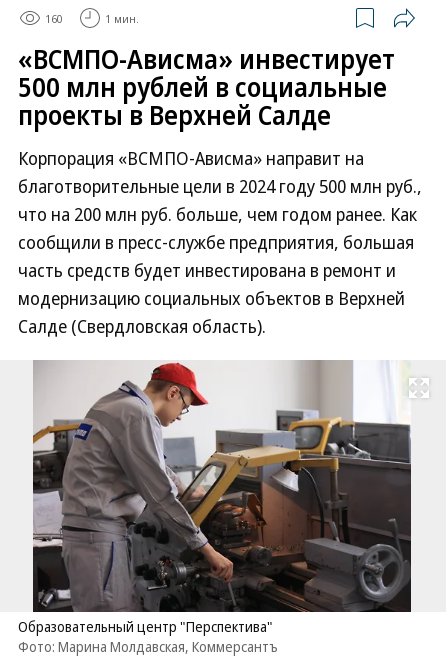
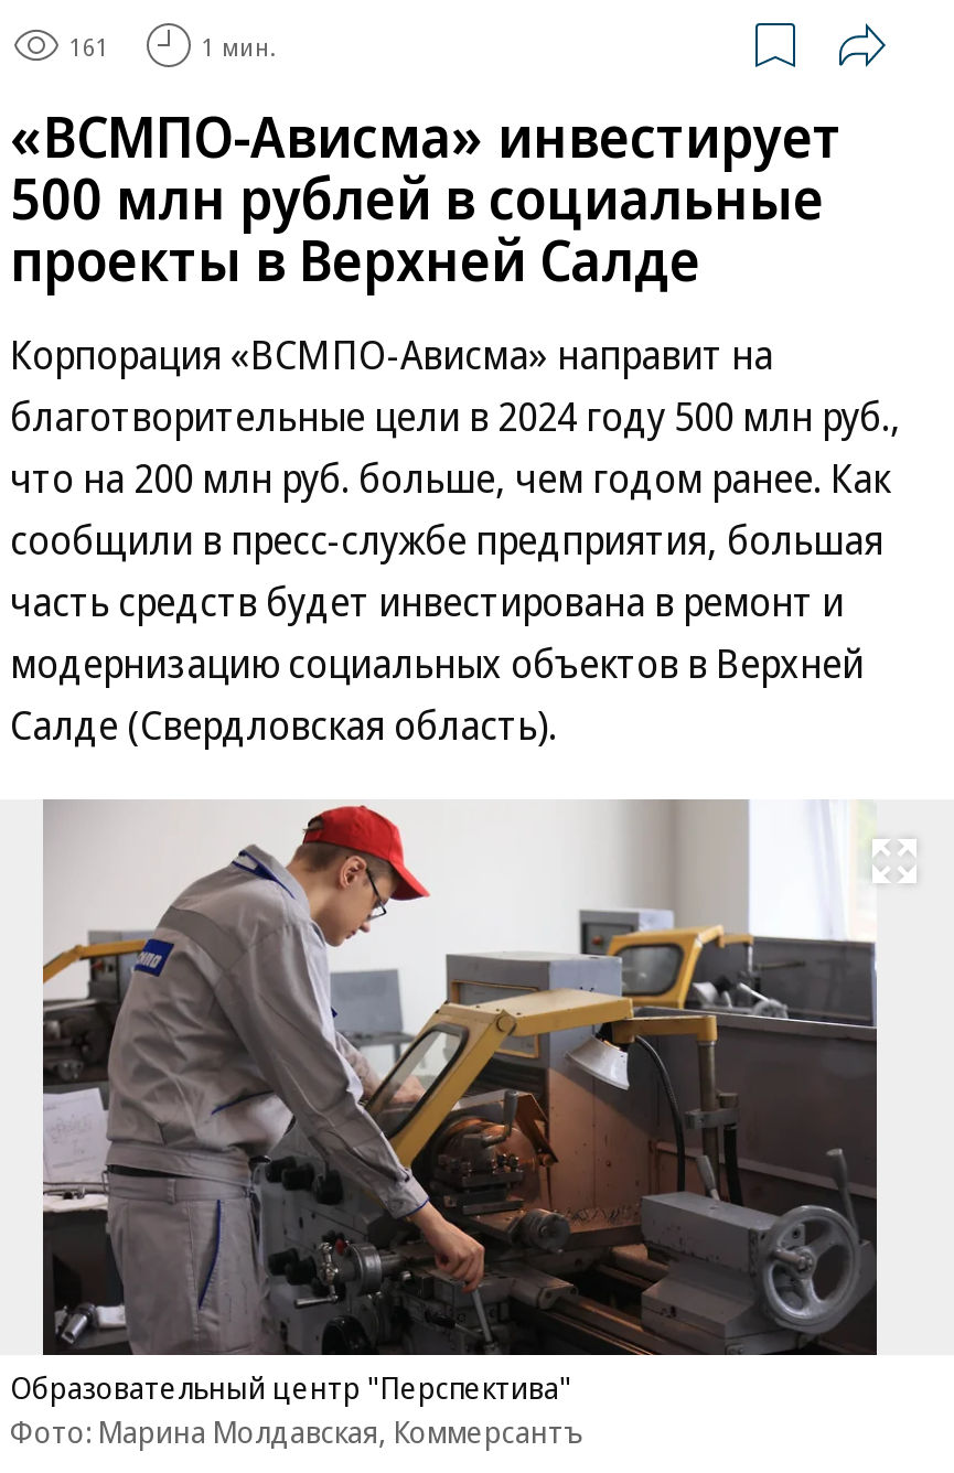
- 160
+ 161
